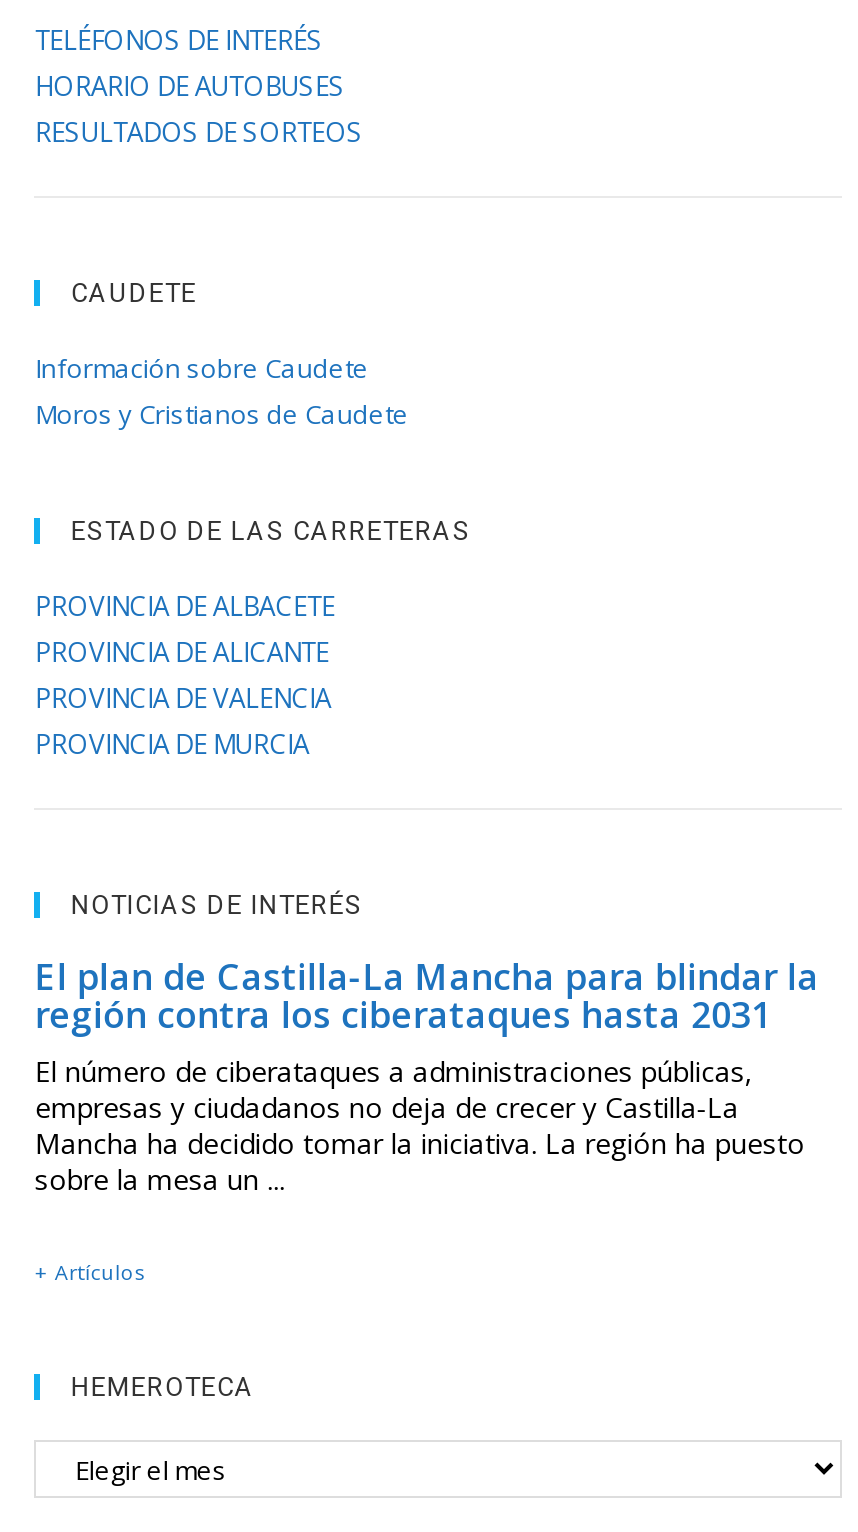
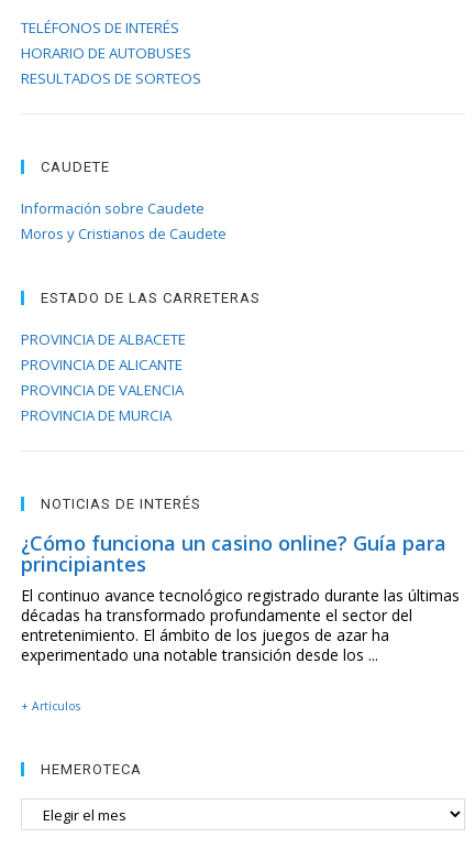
- El plan de Castilla-La Mancha para blindar la
- región contra los ciberataques hasta 2031
- El número de ciberataques a administraciones públicas,
- empresas y ciudadanos no deja de crecer y Castilla-La
- Mancha ha decidido tomar la iniciativa. La región ha puesto
- sobre la mesa un ...
+ ¿Cómo funciona un casino online? Guía para
+ principiantes
+ El continuo avance tecnológico registrado durante las últimas
+ décadas ha transformado profundamente el sector del
+ entretenimiento. El ámbito de los juegos de azar ha
+ experimentado una notable transición desde los ...
